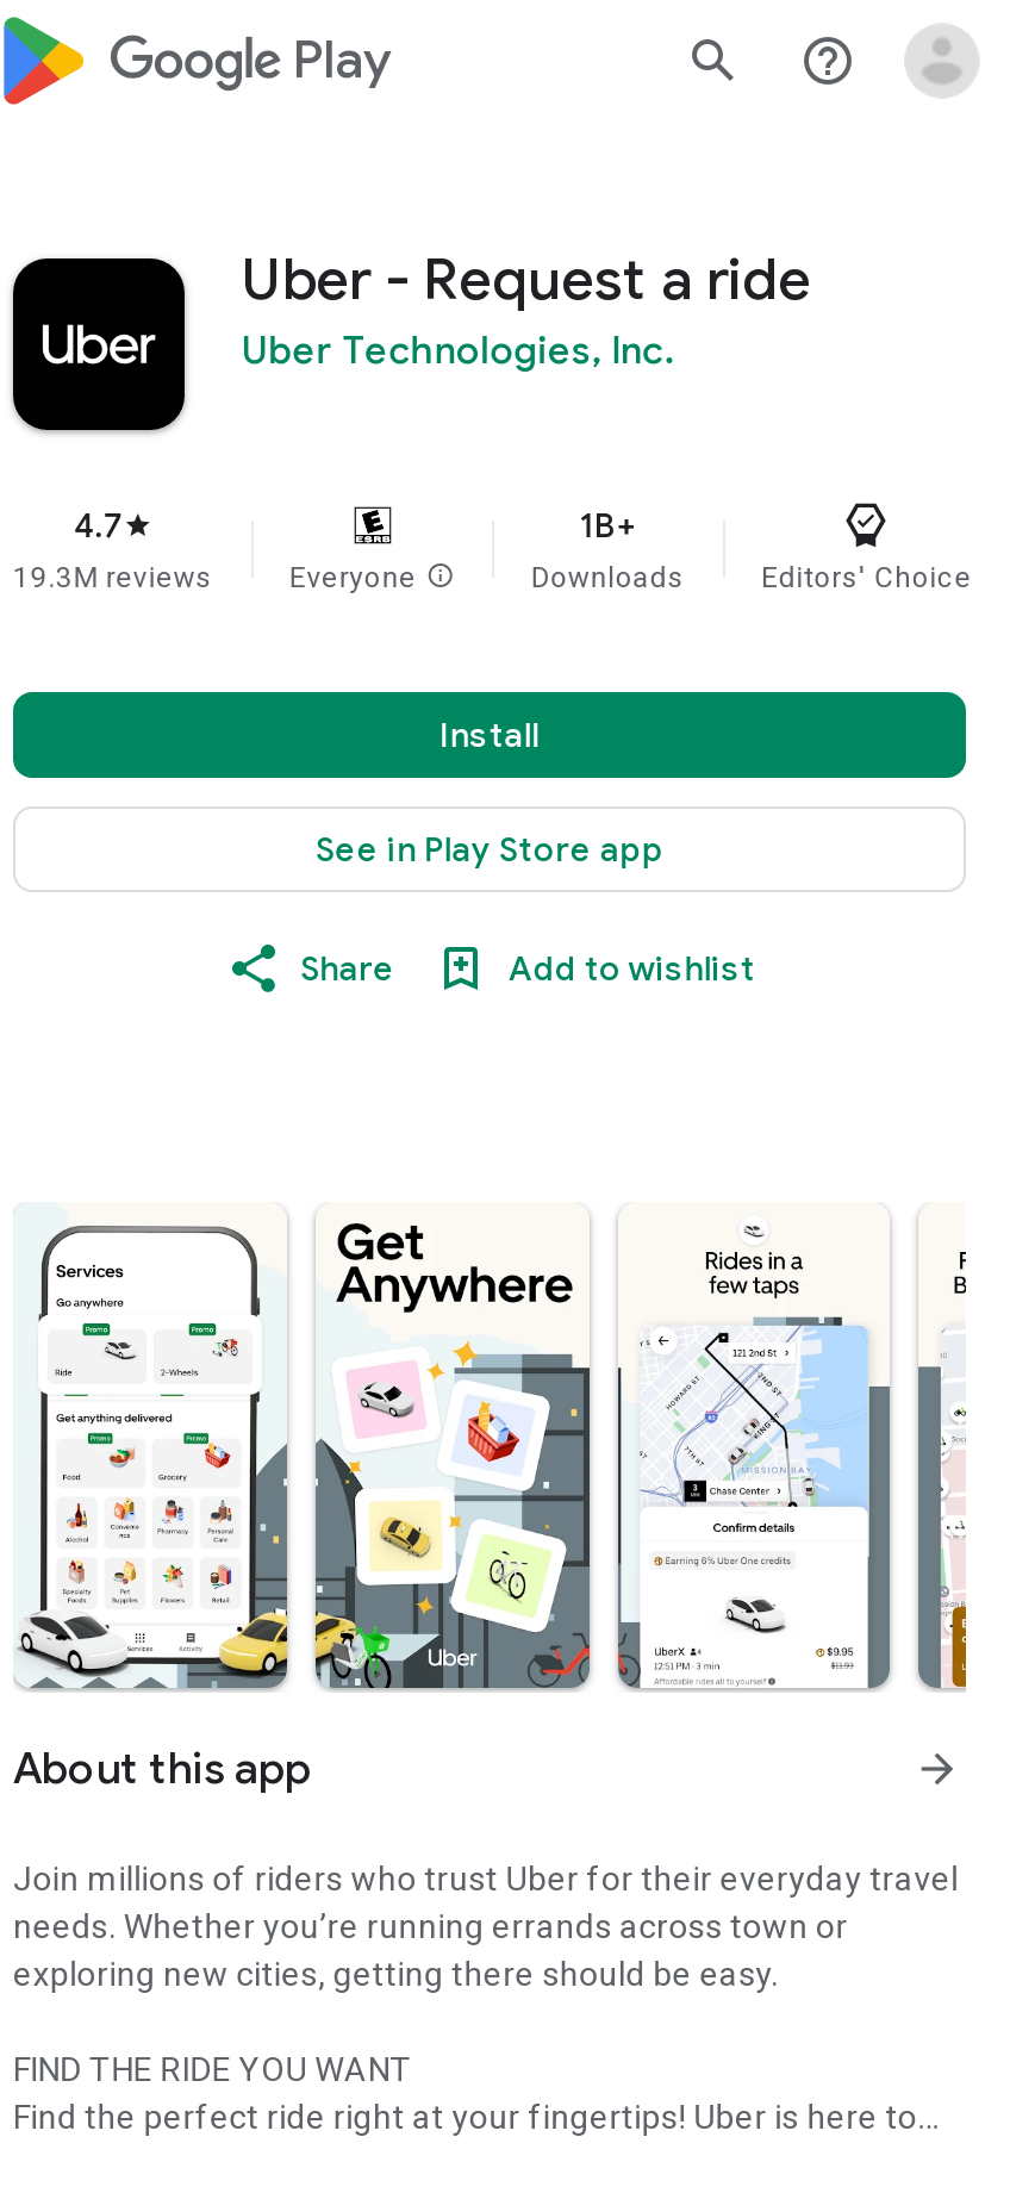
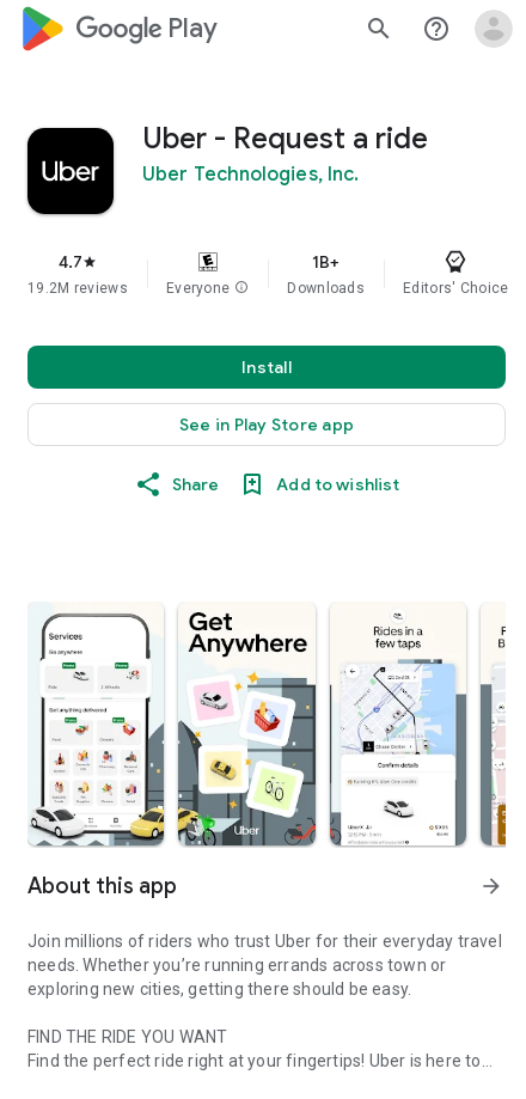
- 19.3M reviews
+ 19.2M reviews
